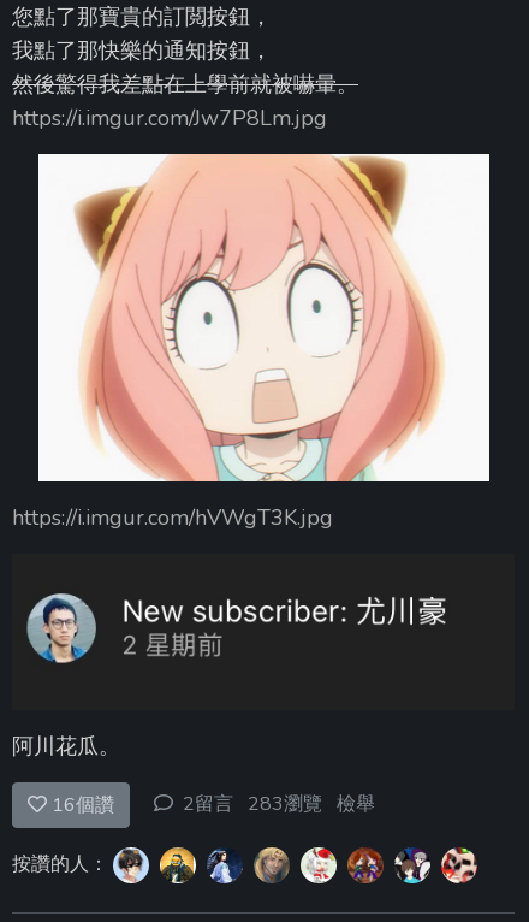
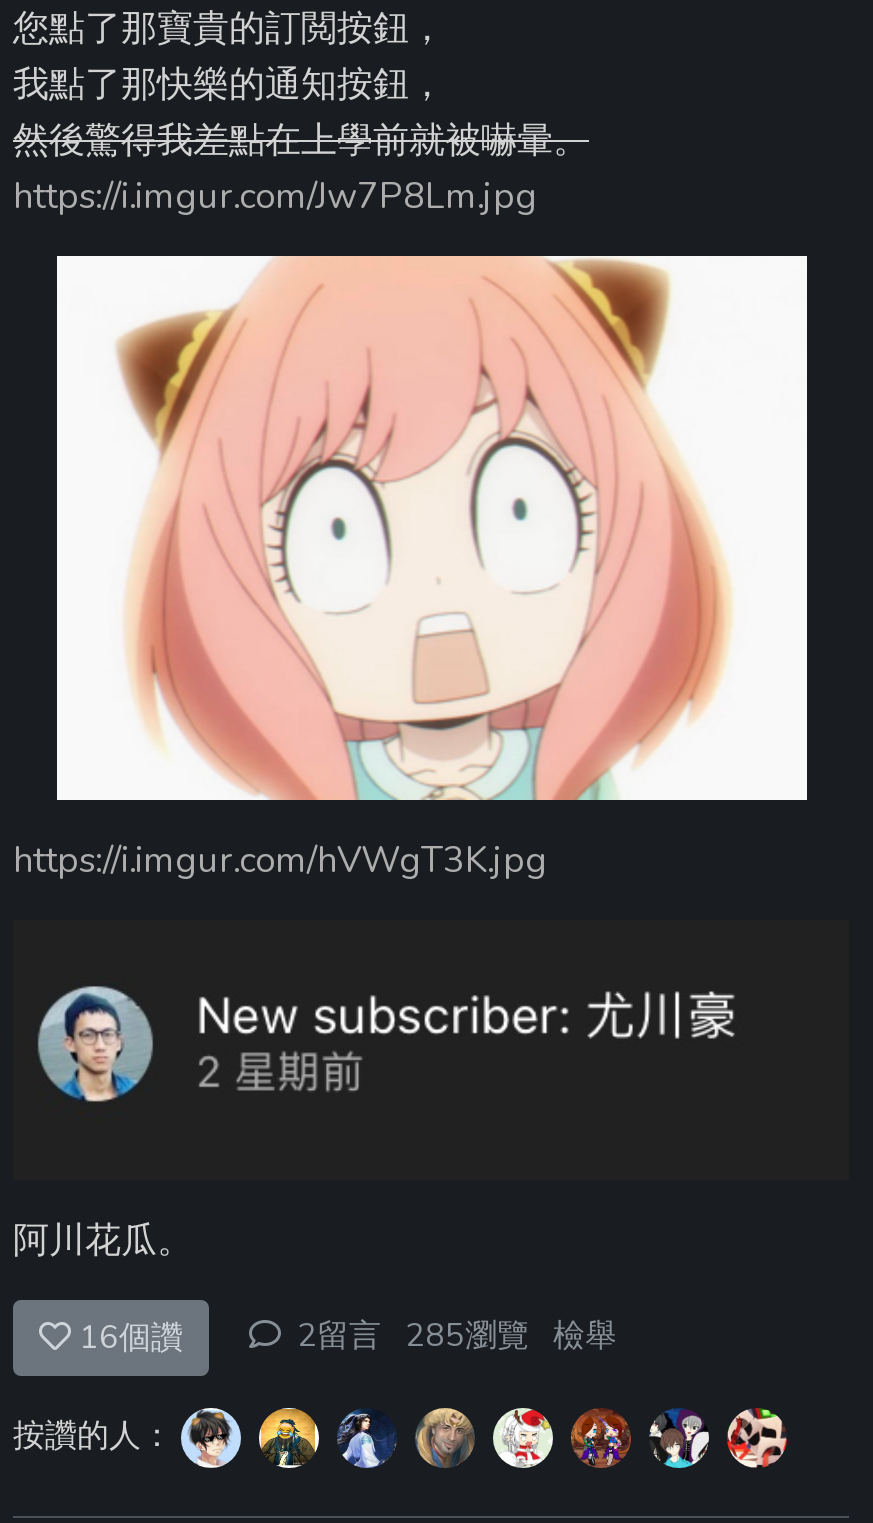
- 2留言 283瀏覽 檢舉
+ 2留言 285瀏覽 檢舉
